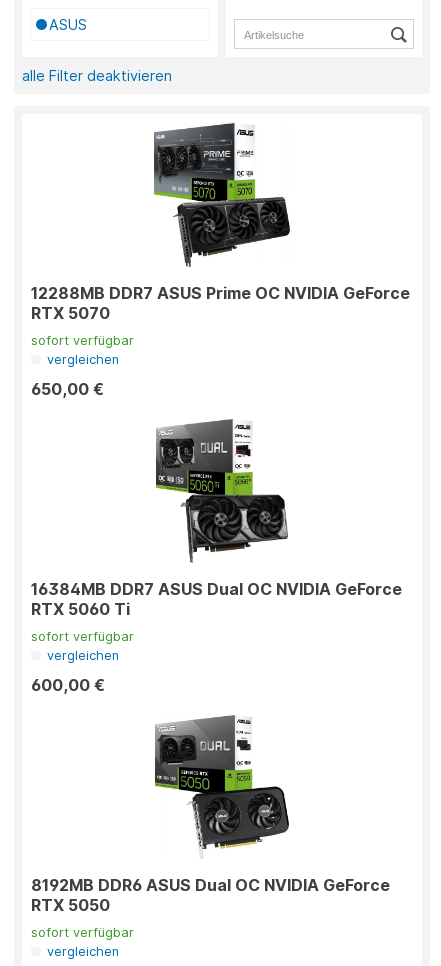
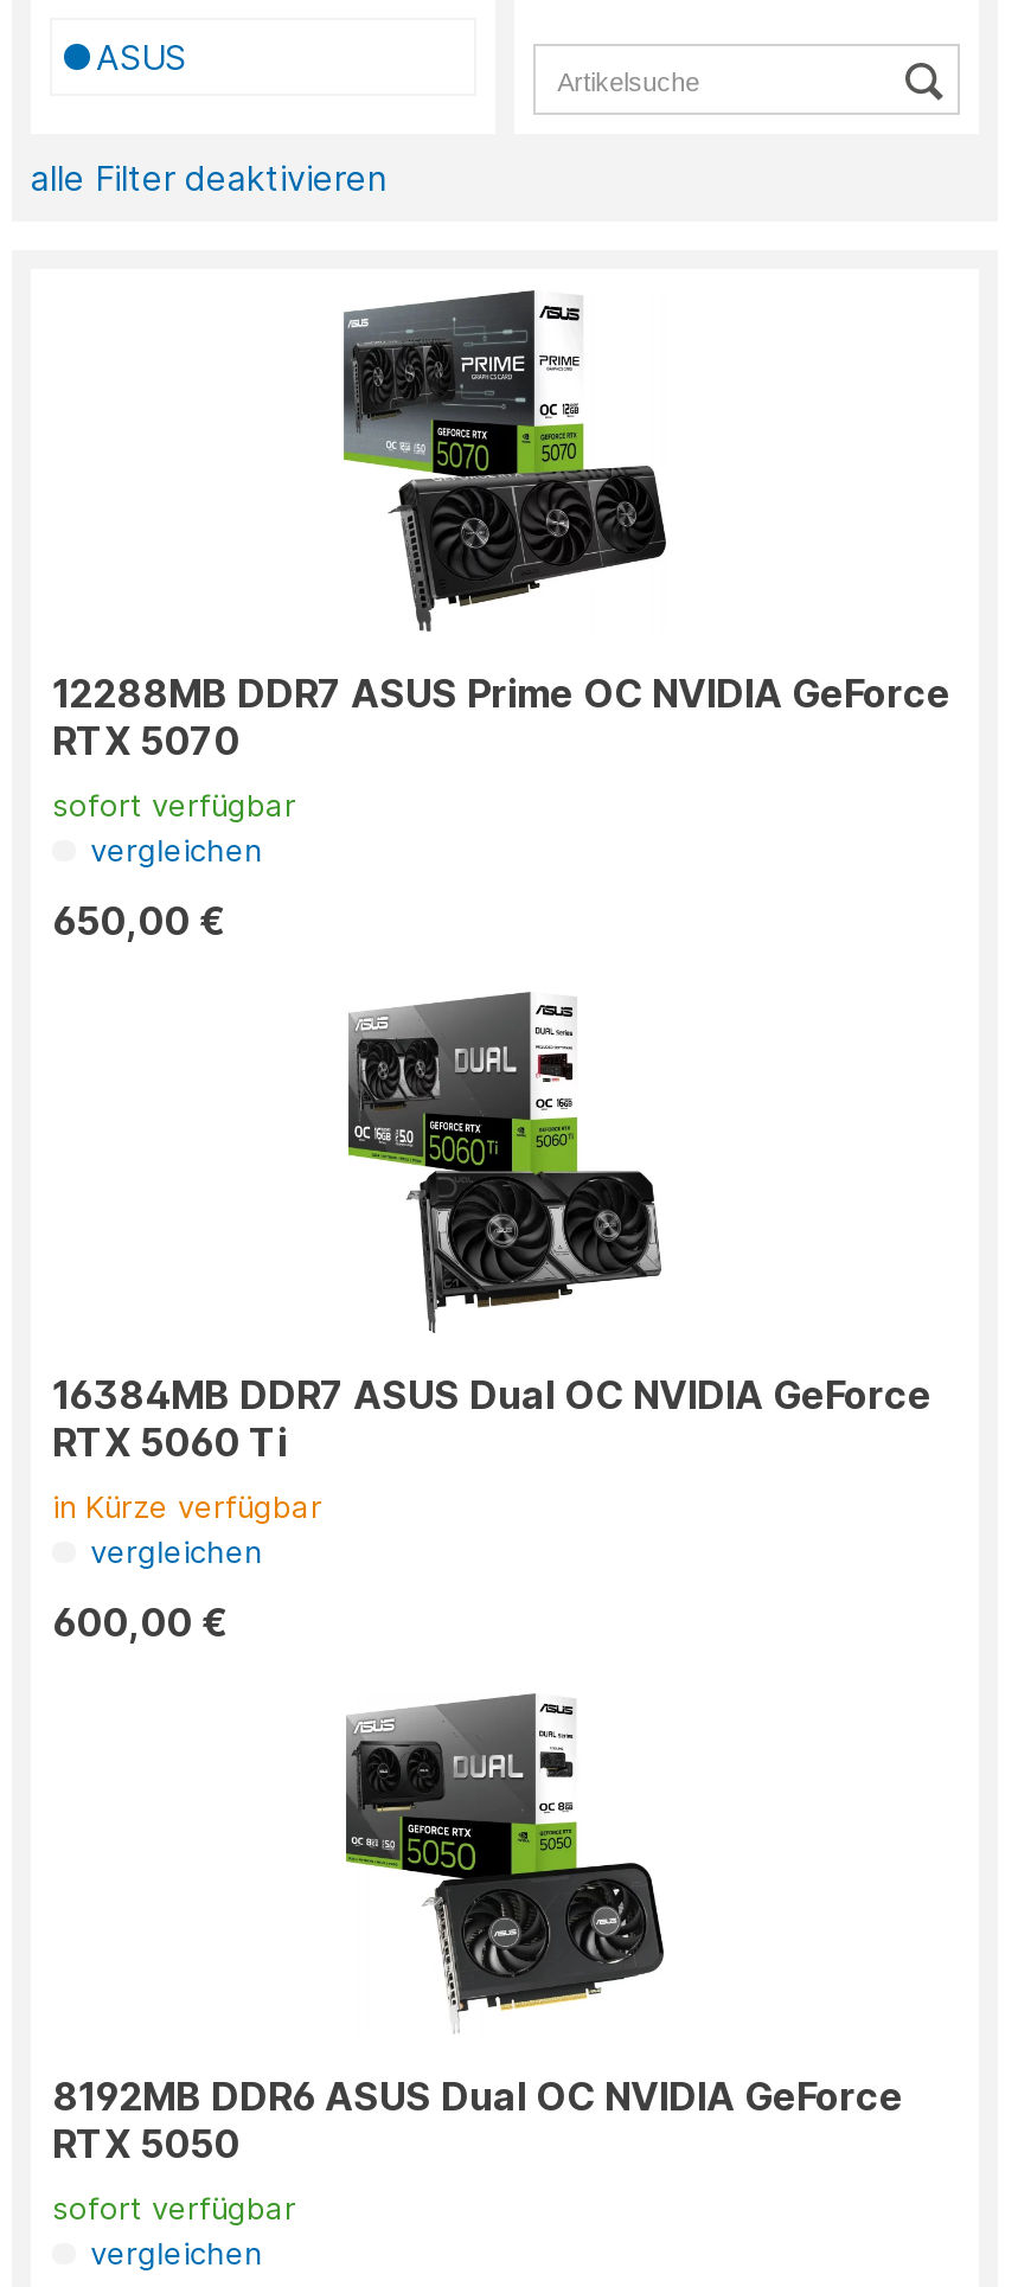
- sofort verfügbar
+ in Kürze verfügbar
